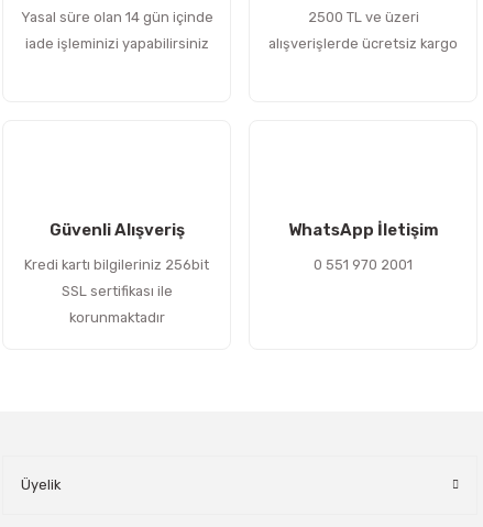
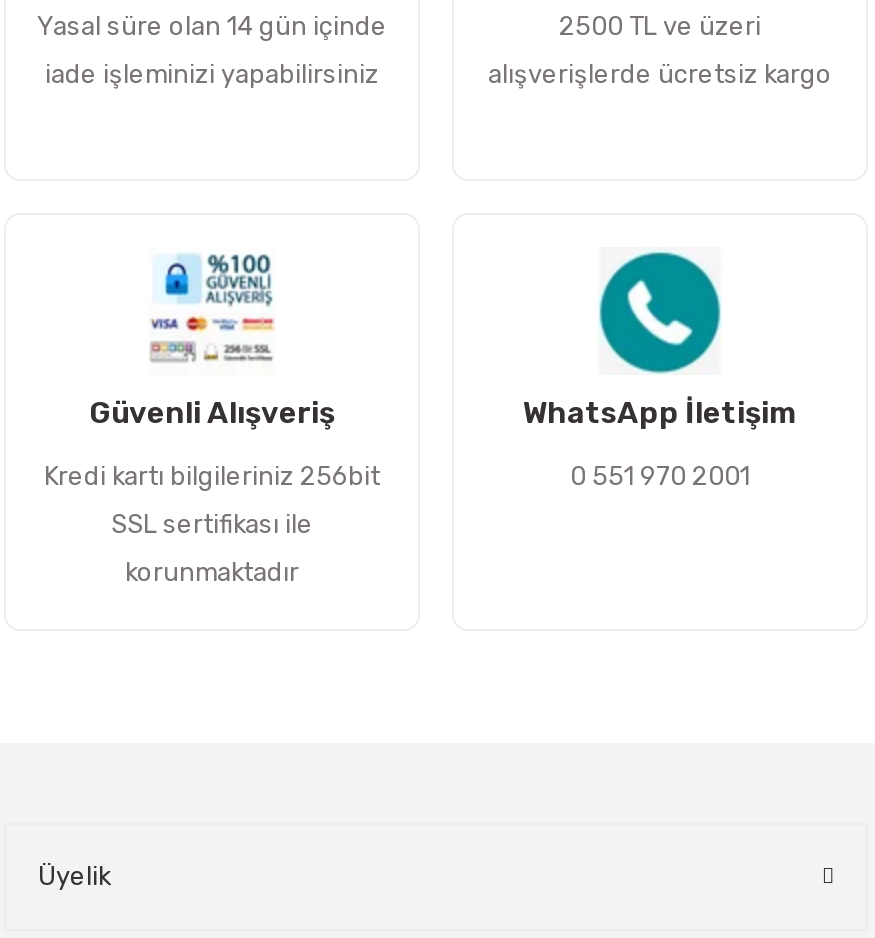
+ [image]

+ [image]
